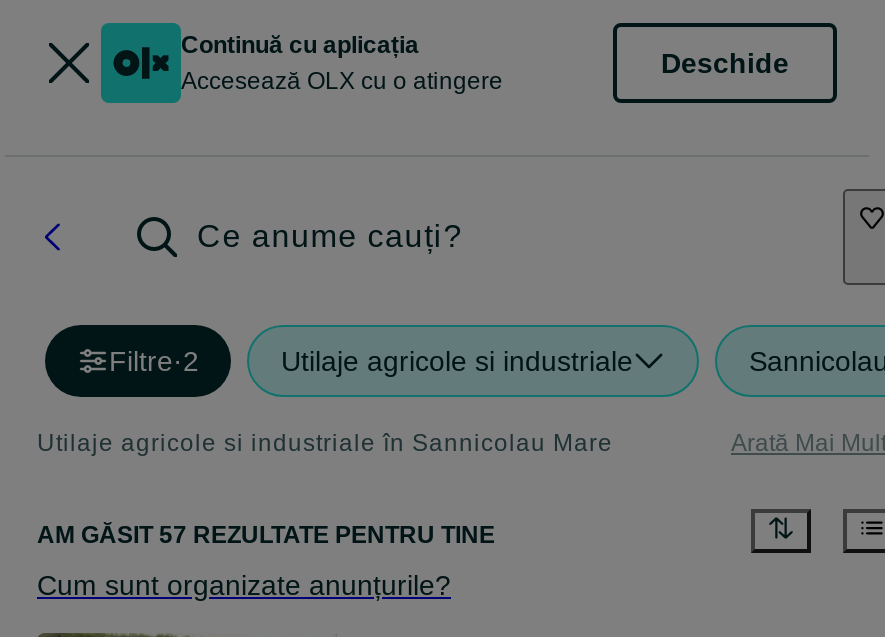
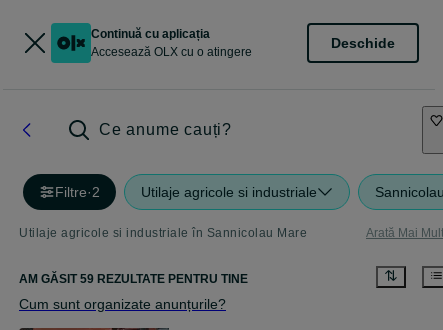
- AM GĂSIT 57 REZULTATE PENTRU TINE
+ AM GĂSIT 59 REZULTATE PENTRU TINE
